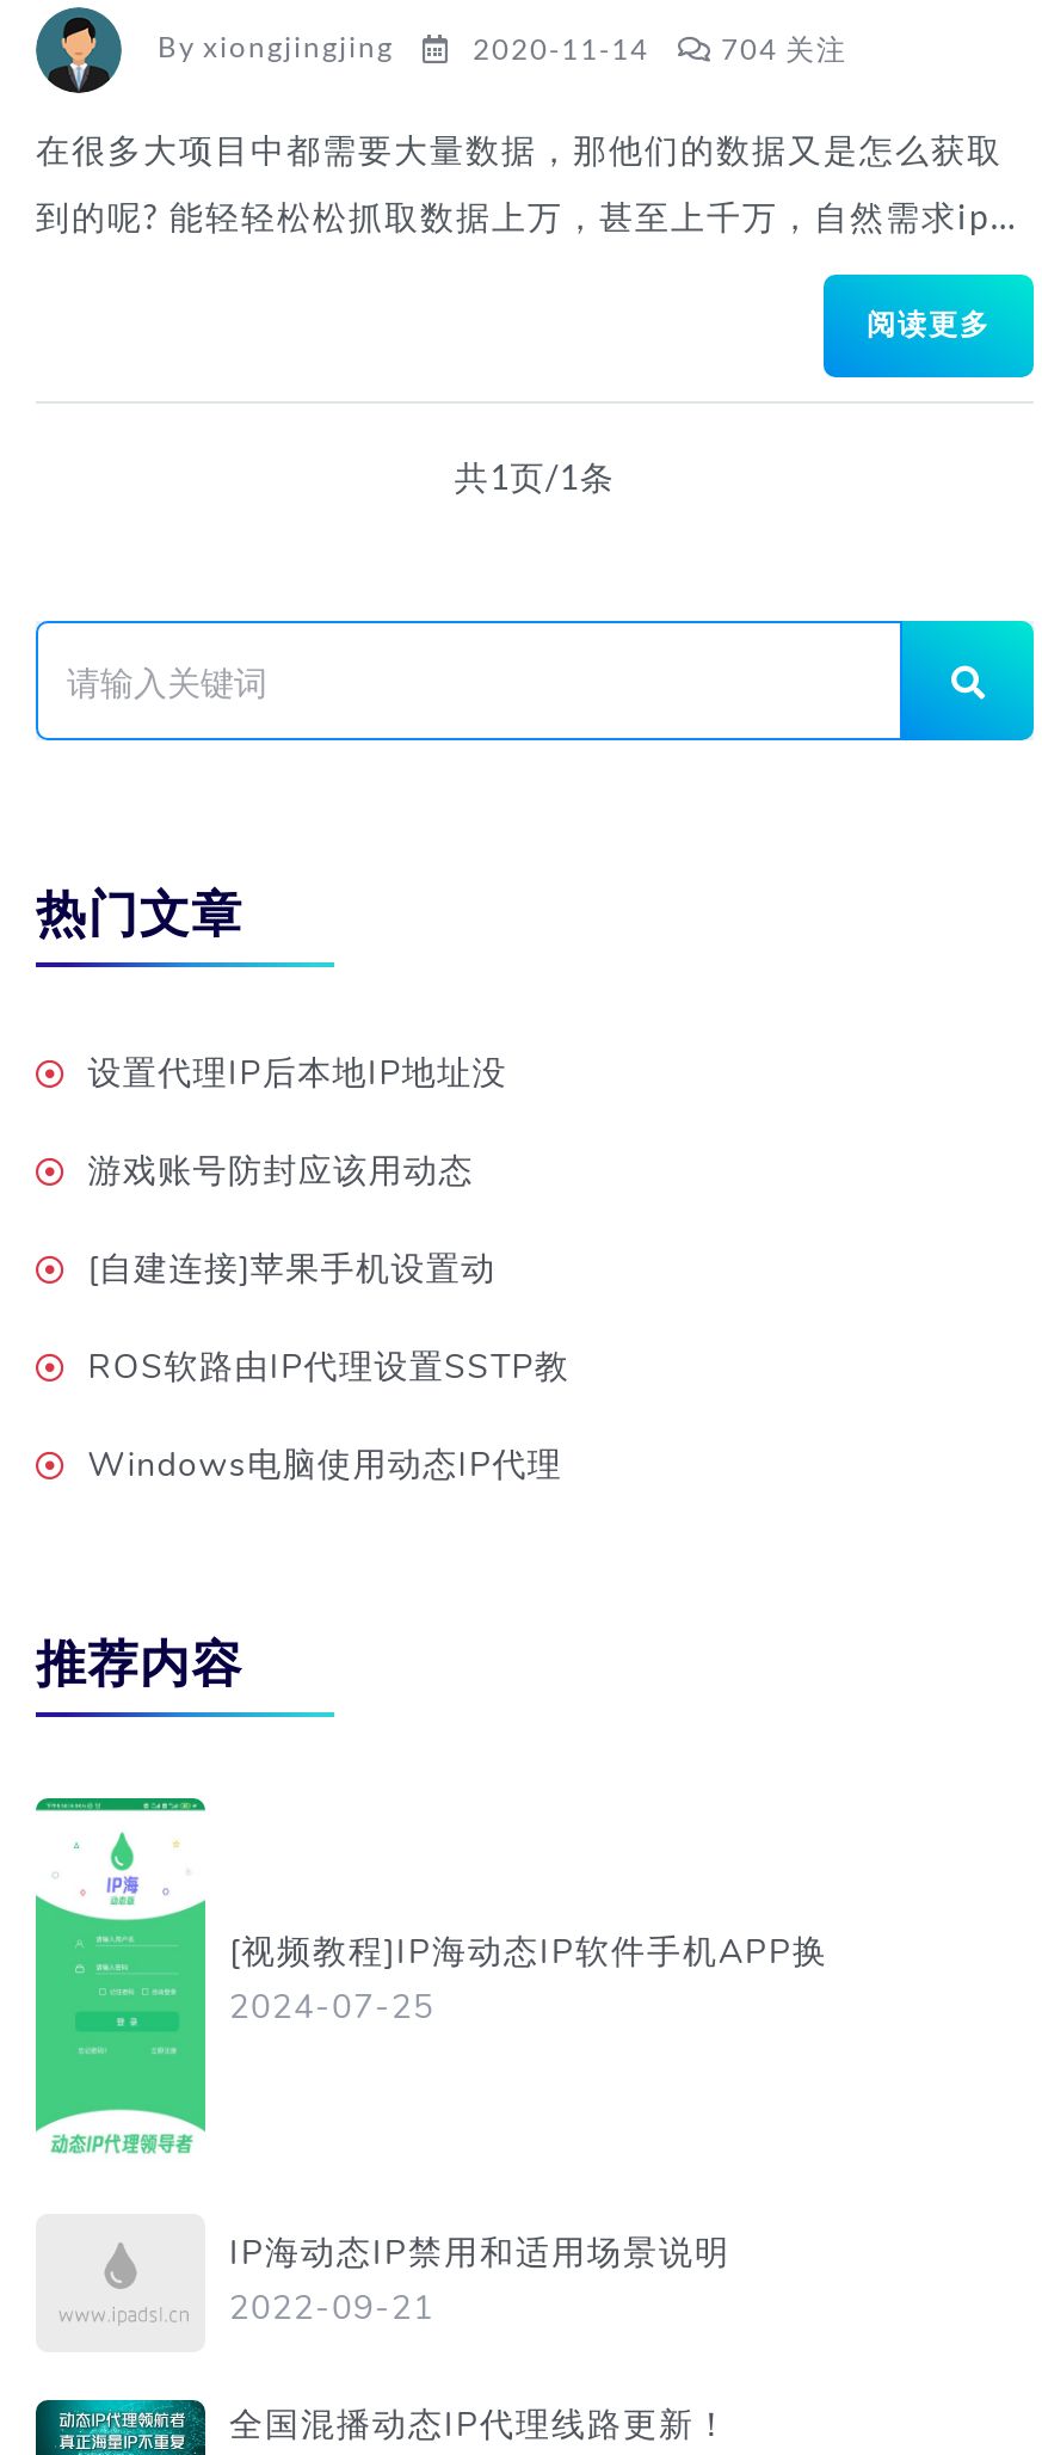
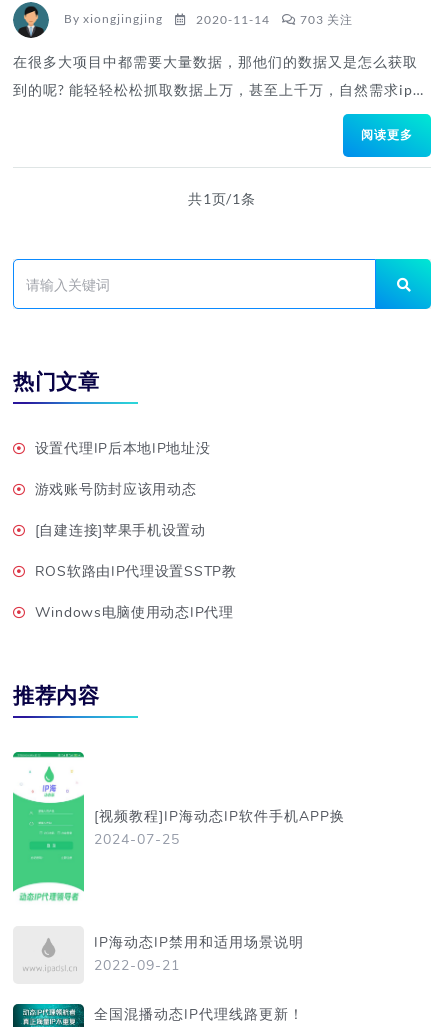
- By xiongjingjing 2020-11-14 704 关注
+ By xiongjingjing 2020-11-14 703 关注
